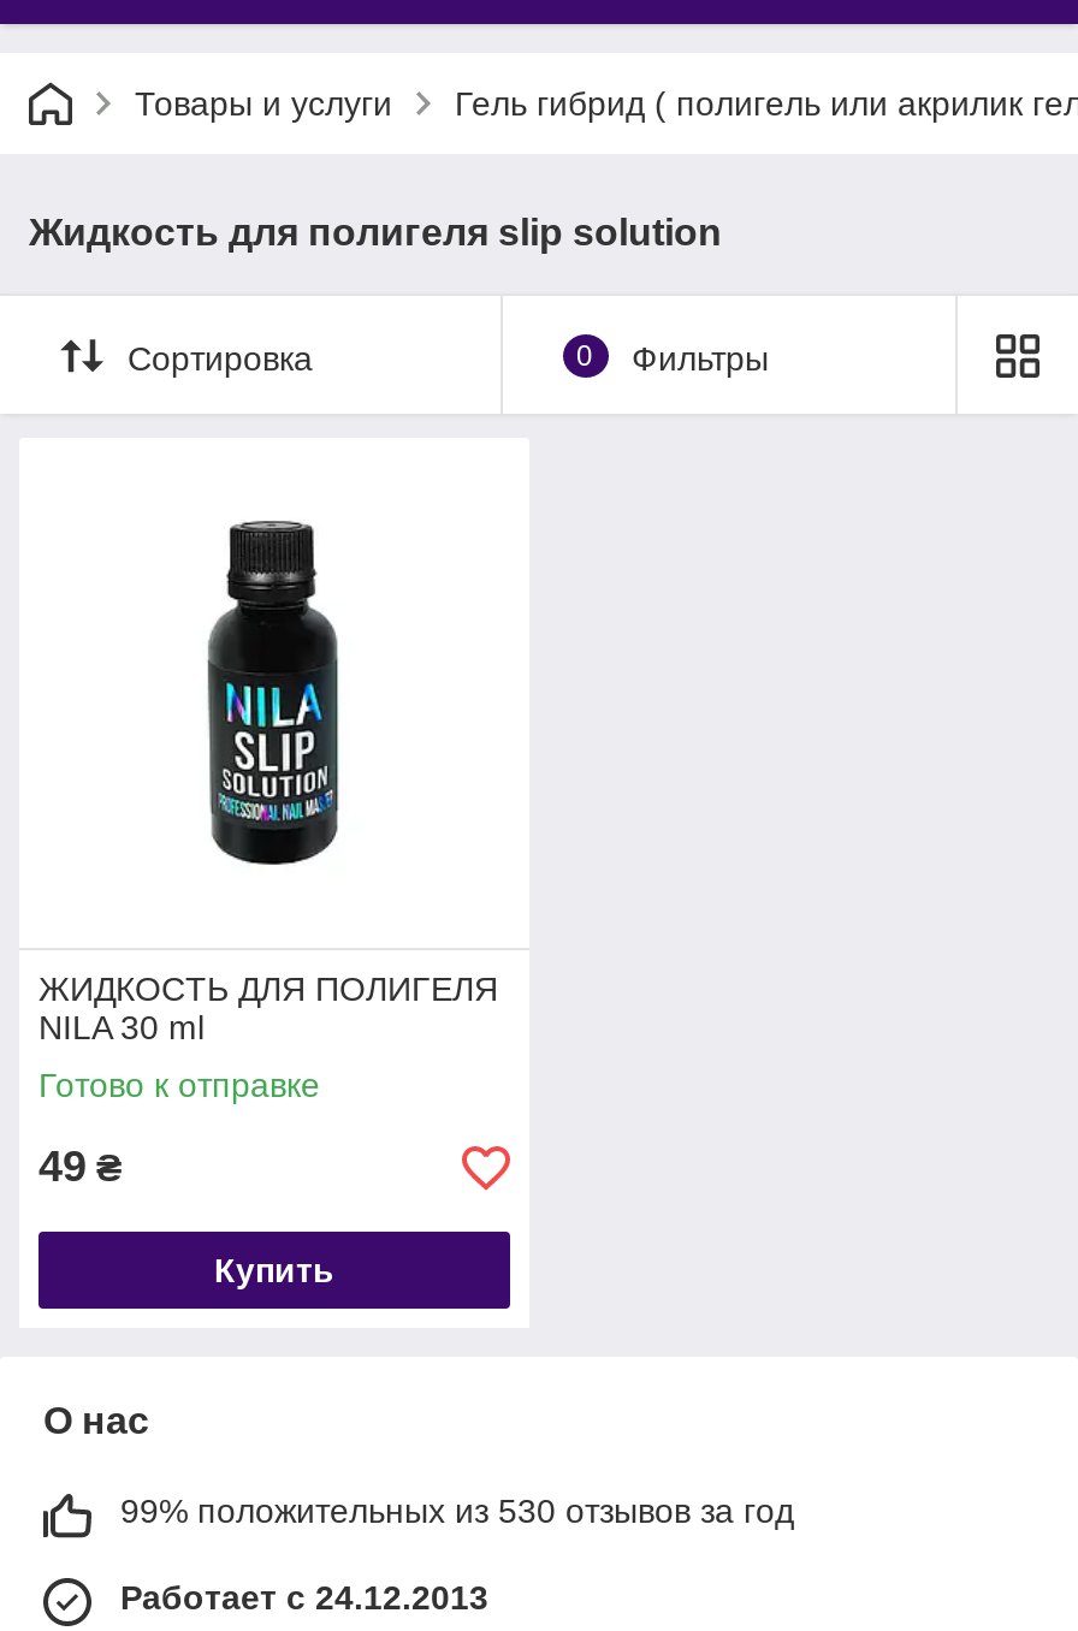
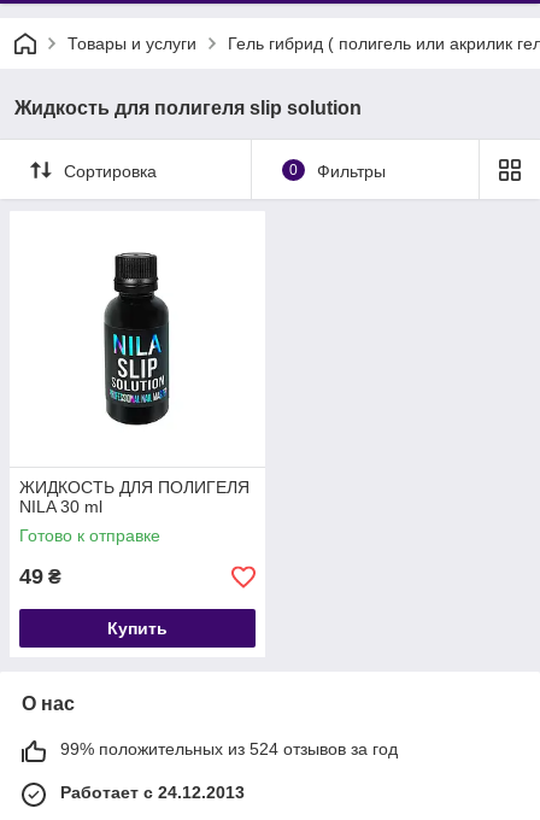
- 99% положительных из 530 отзывов за год
+ 99% положительных из 524 отзывов за год
